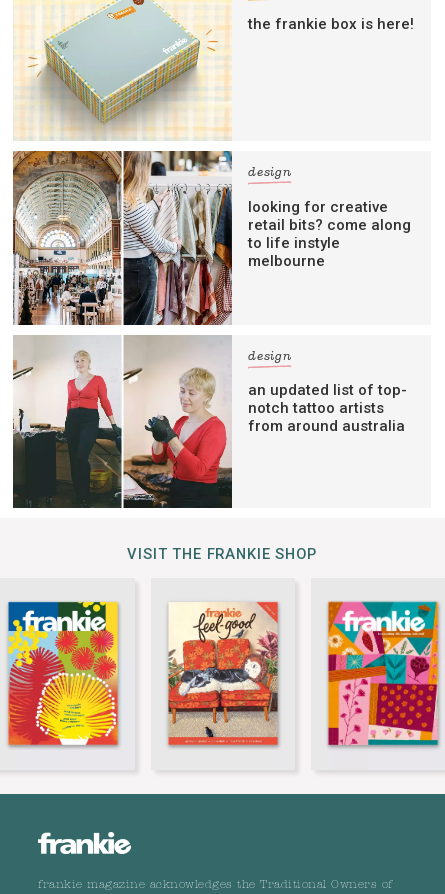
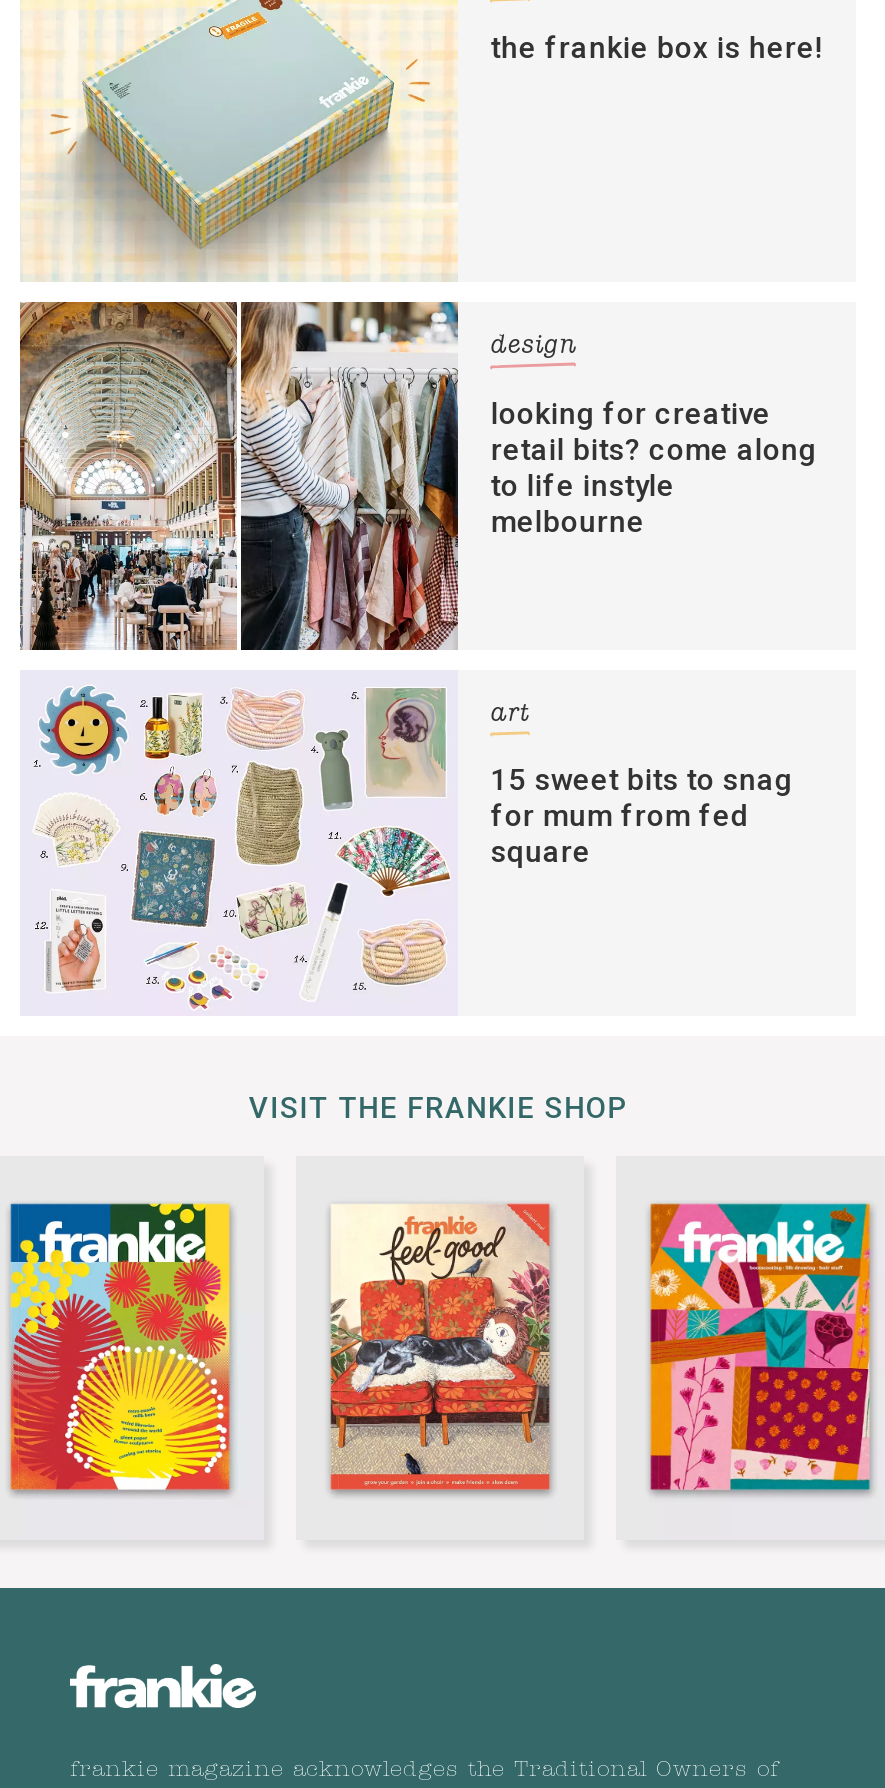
- [image]
- design
+ [image]
+ art

- an updated list of top-
- notch tattoo artists
- from around australia
+ 15 sweet bits to snag
+ for mum from fed
+ square
